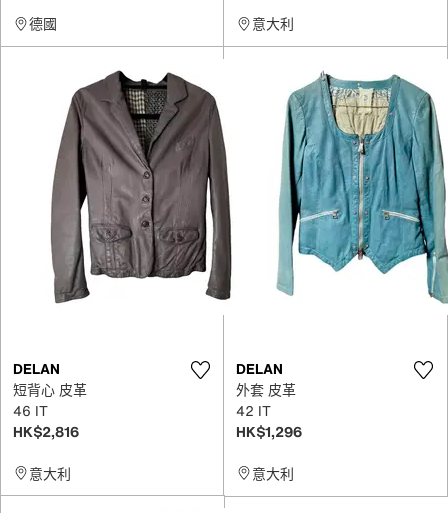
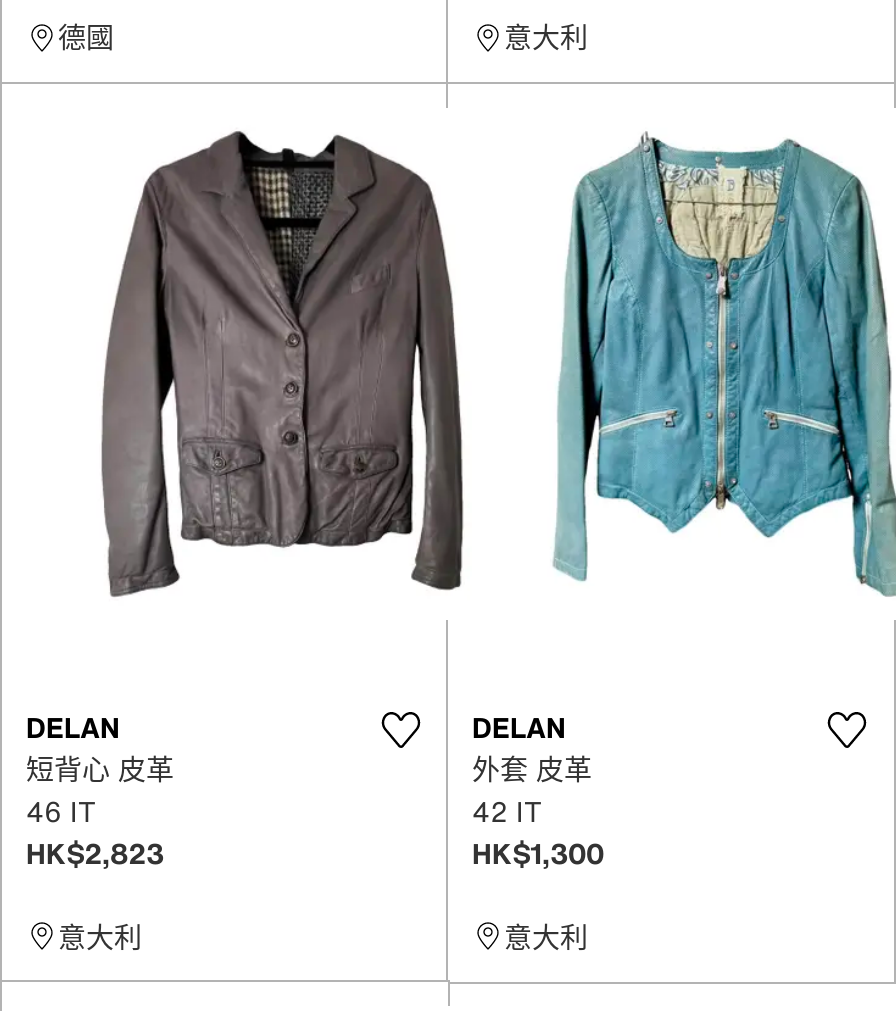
- HK$2,816
+ HK$2,823

- HK$1,296
+ HK$1,300
